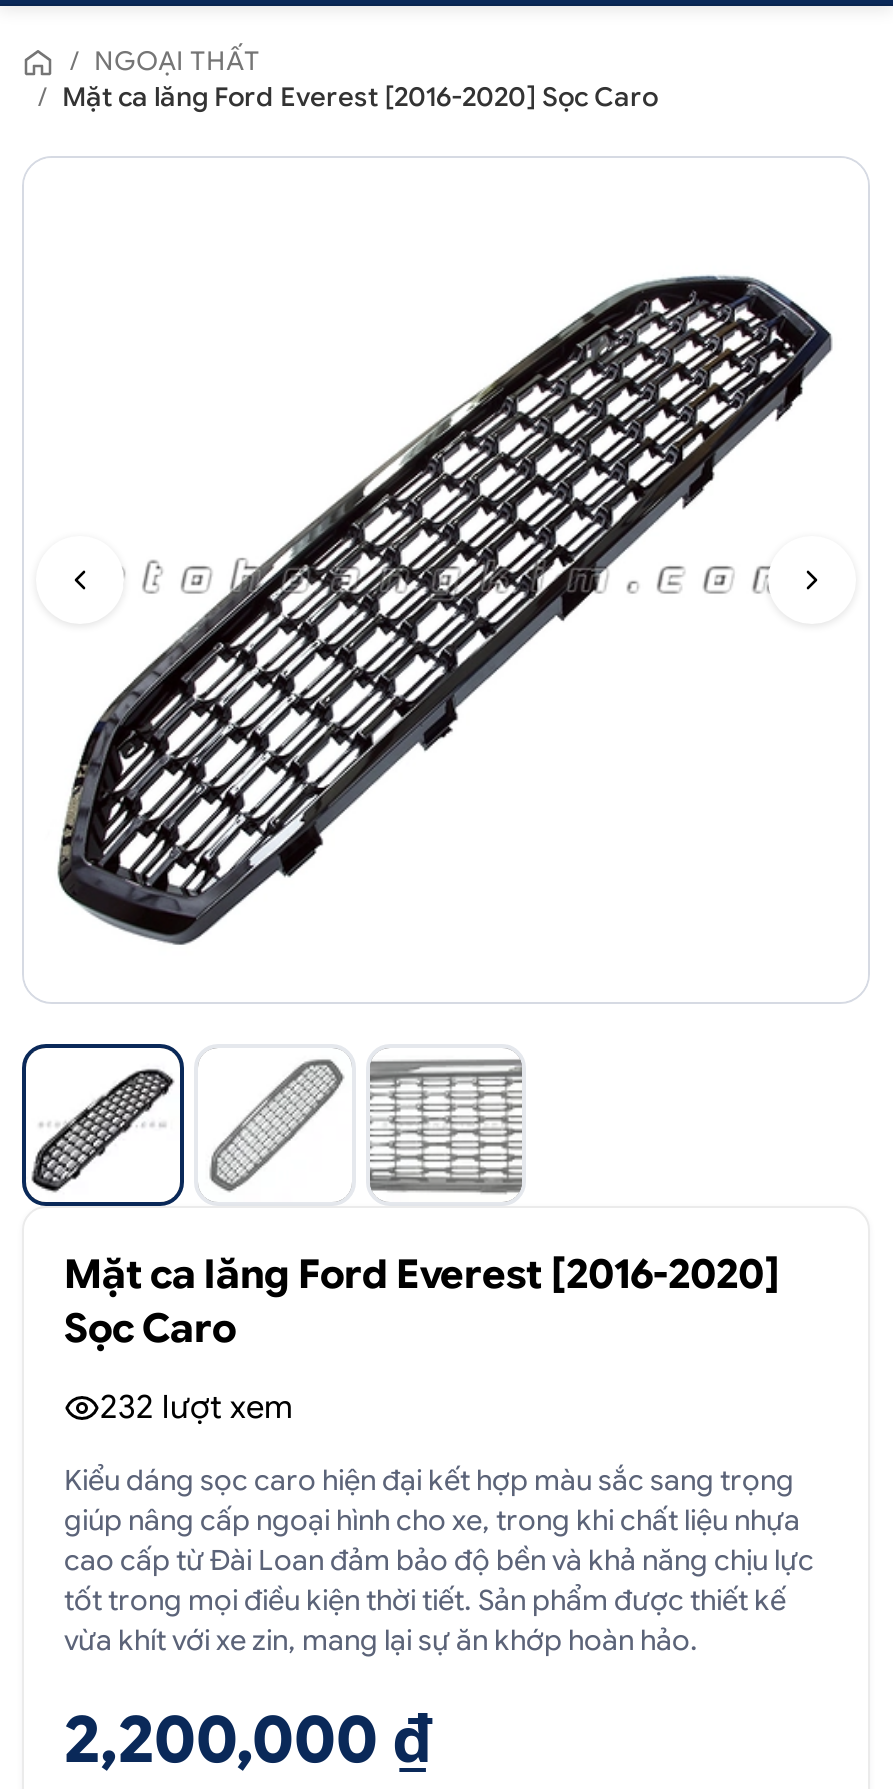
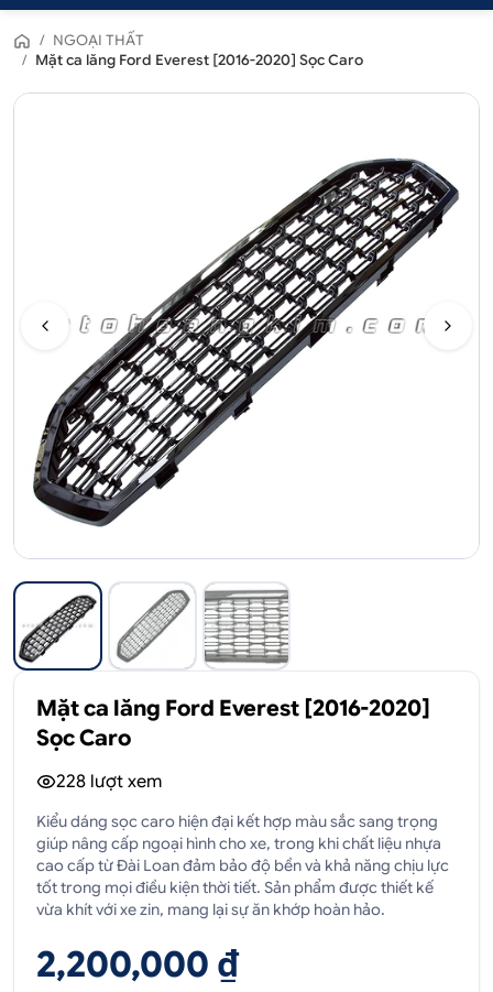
- 232 lượt xem
+ 228 lượt xem
